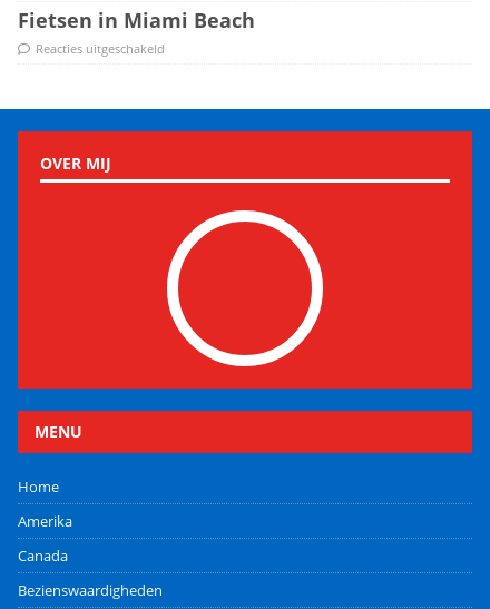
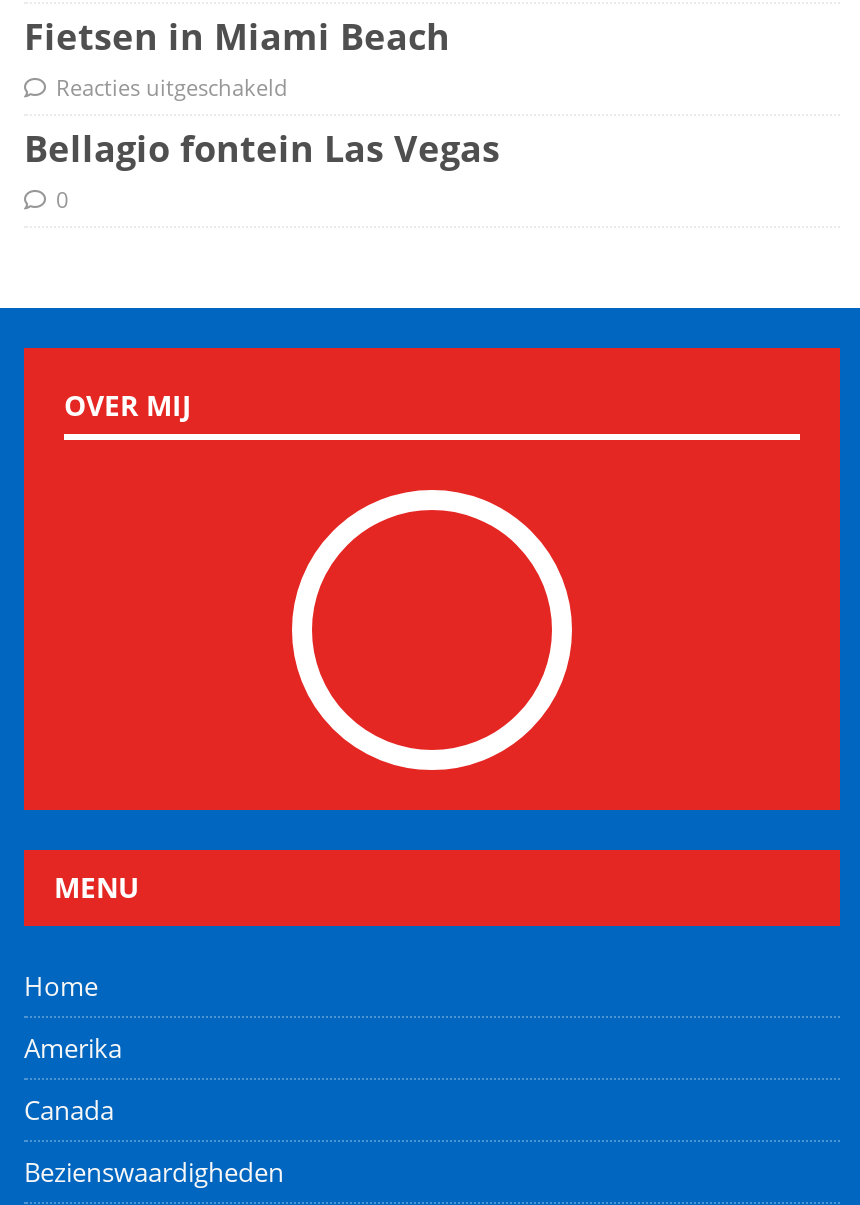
+ Bellagio fontein Las Vegas
+ 0
